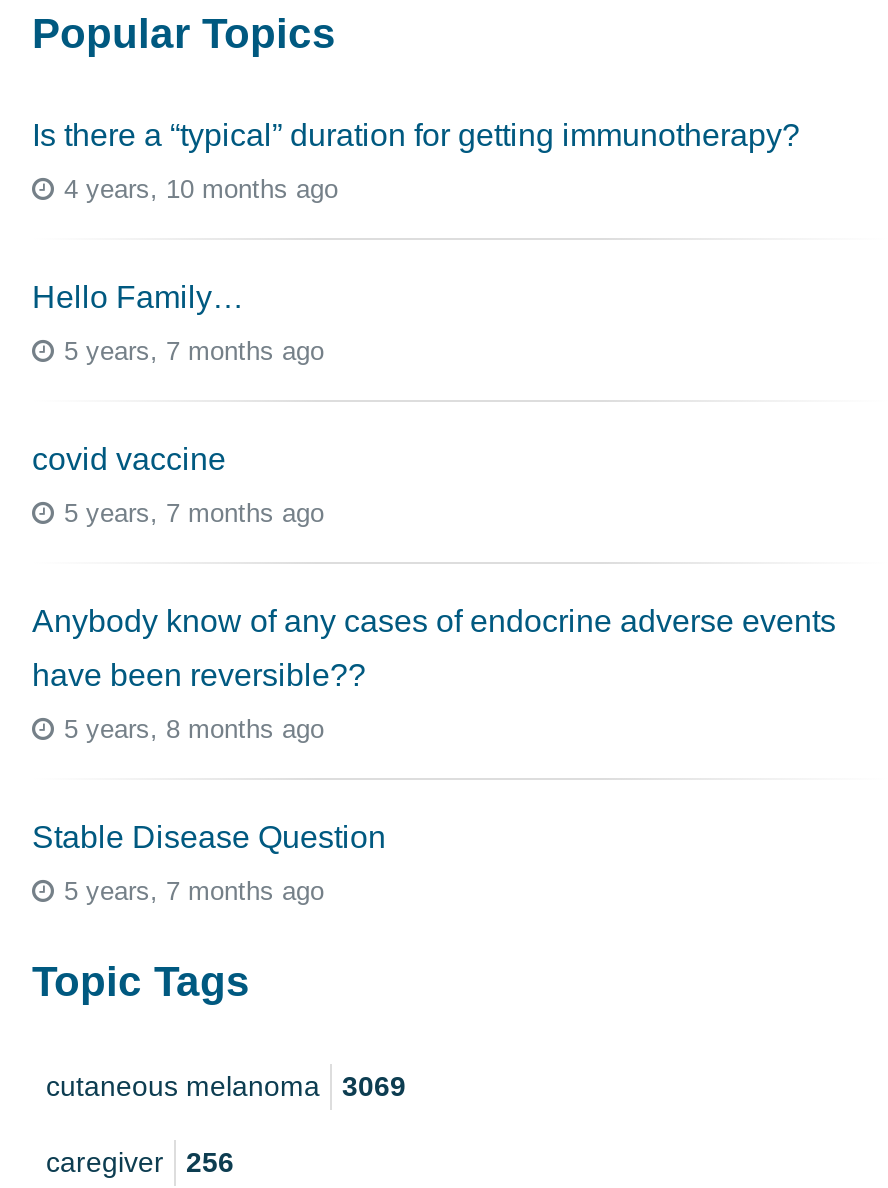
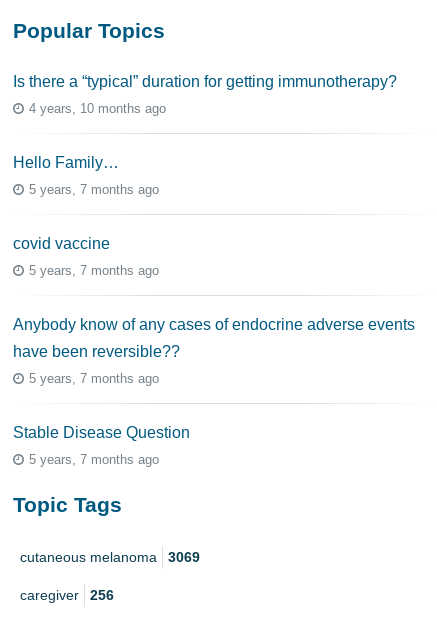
- 5 years, 8 months ago
+ 5 years, 7 months ago
